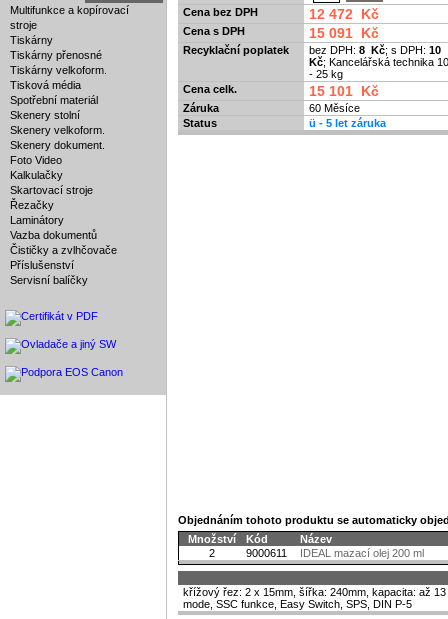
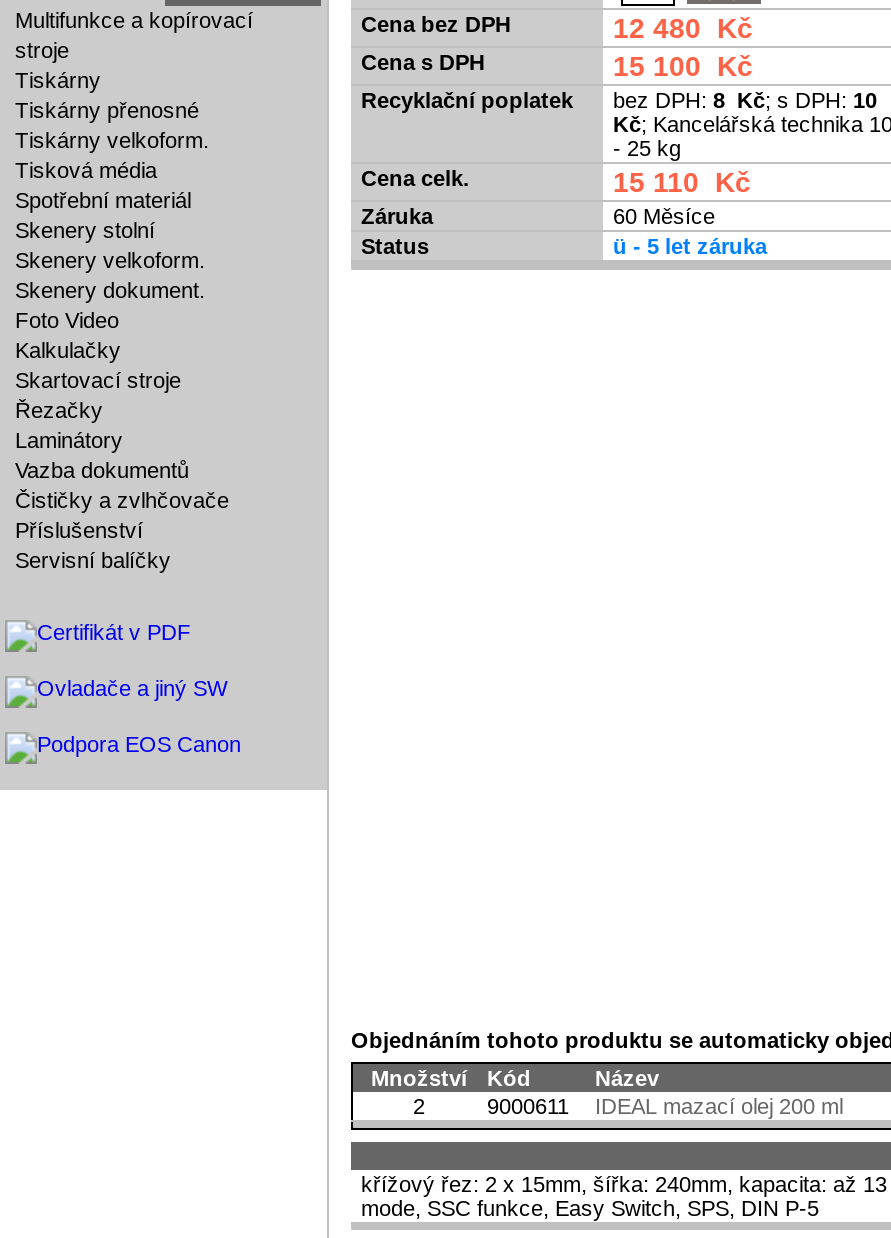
- 12 472 Kč
+ 12 480 Kč

- 15 091 Kč
+ 15 100 Kč

- 15 101 Kč
+ 15 110 Kč
